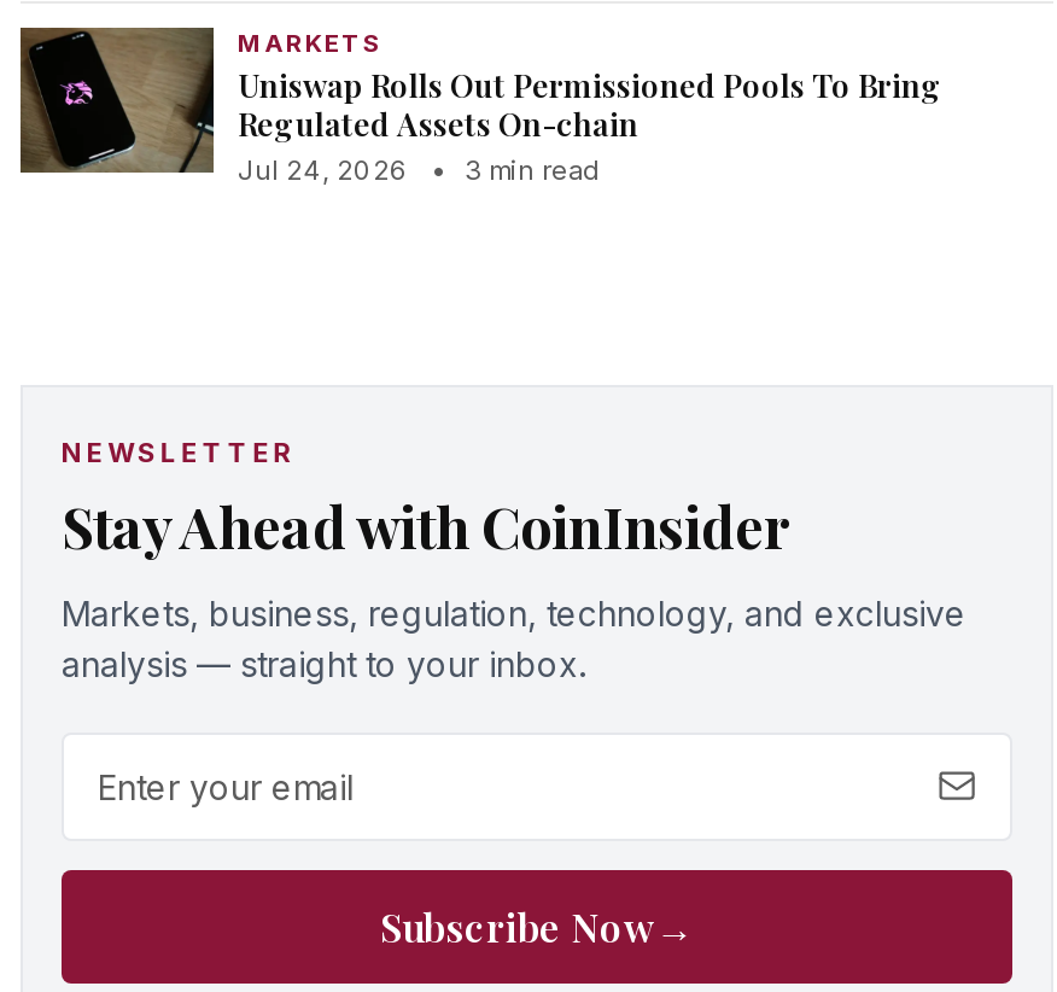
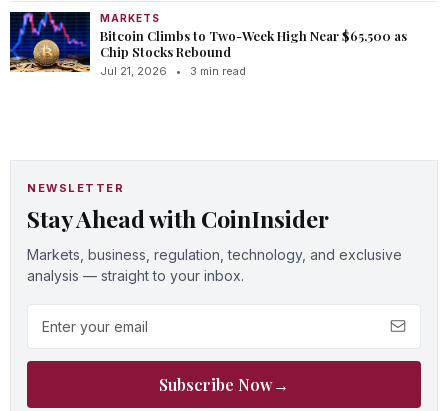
- [image]
- Uniswap Rolls Out Permissioned Pools To Bring
- Regulated Assets On-chain
- Jul 24, 2026 • 3 min read
+ [image]
+ Bitcoin Climbs to Two-Week High Near $65,500 as
+ Chip Stocks Rebound
+ Jul 21, 2026 • 3 min read
